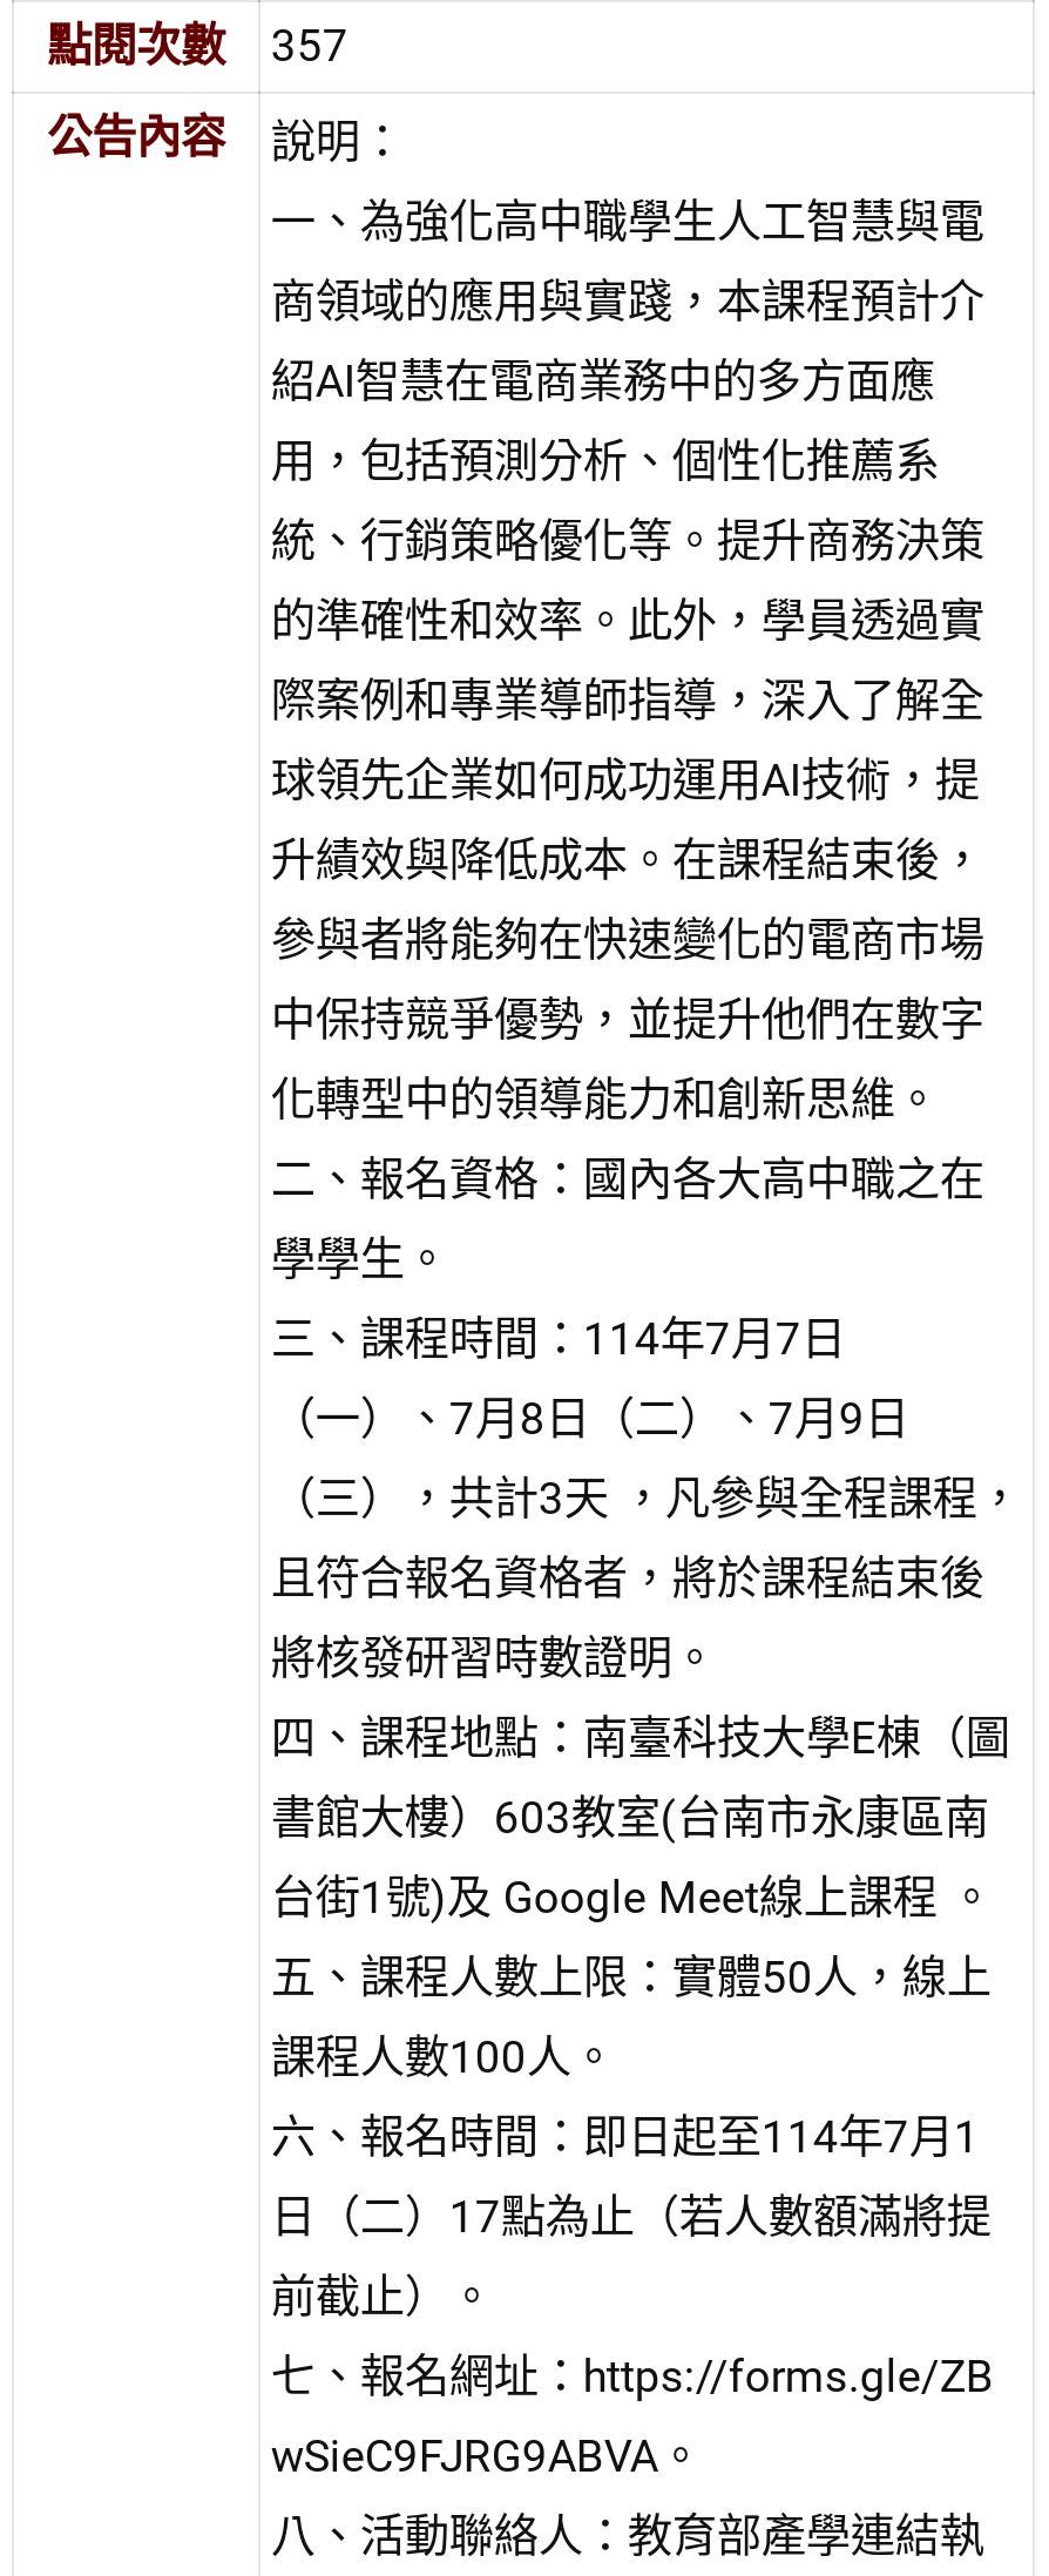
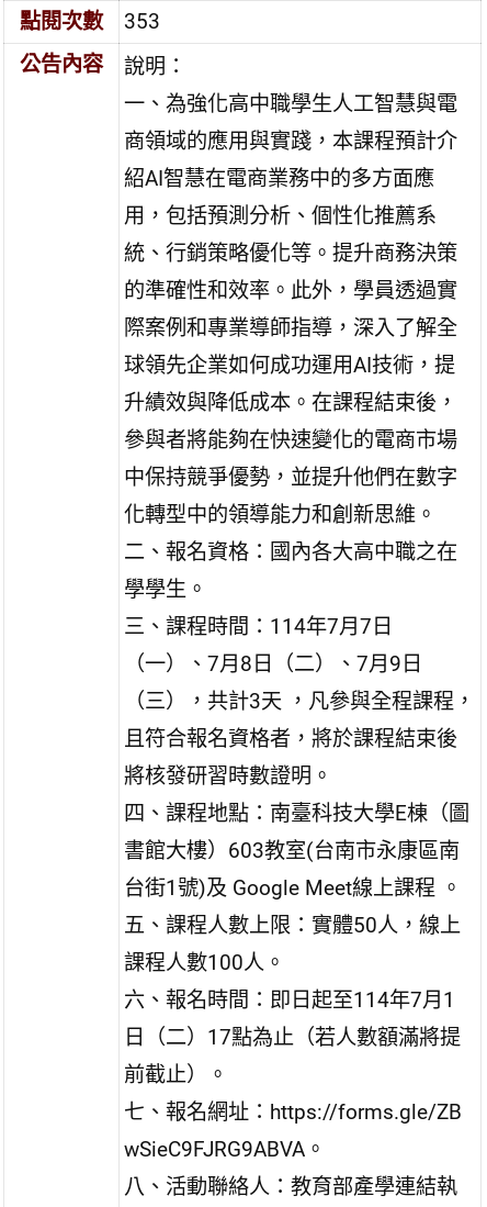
- 點閱次數 357
+ 點閱次數 353
